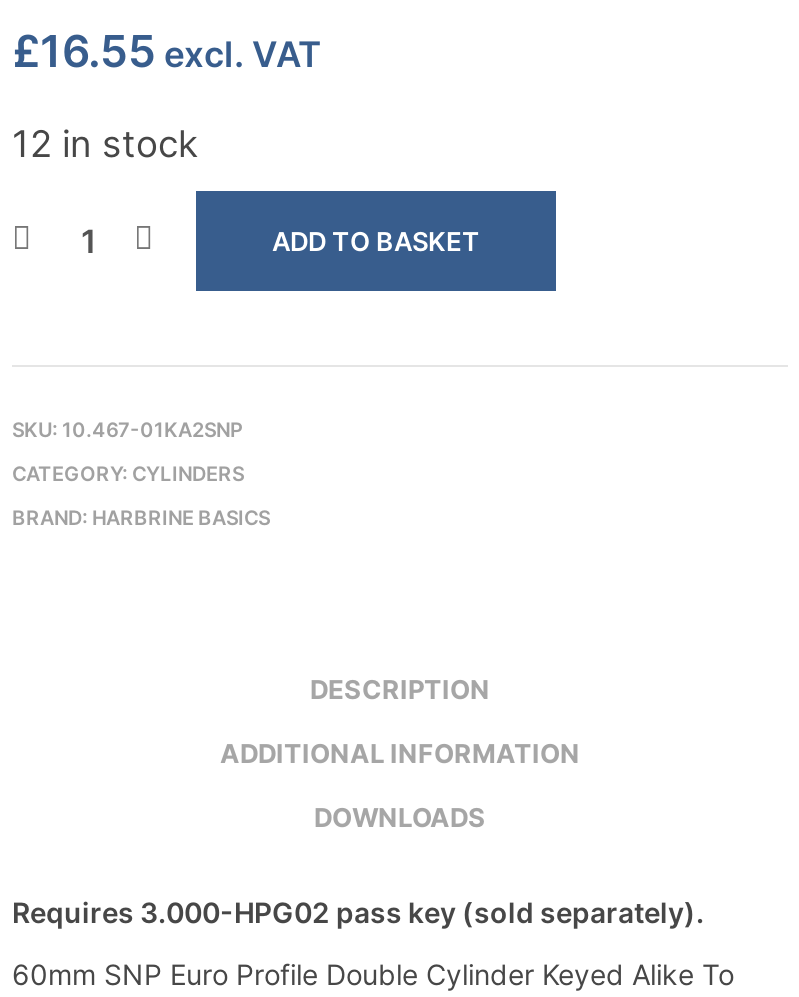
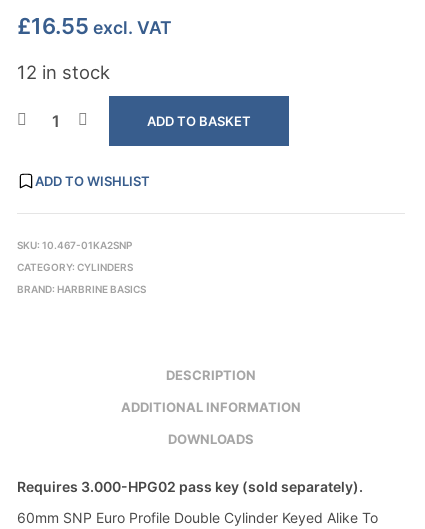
+ ADD TO WISHLIST
